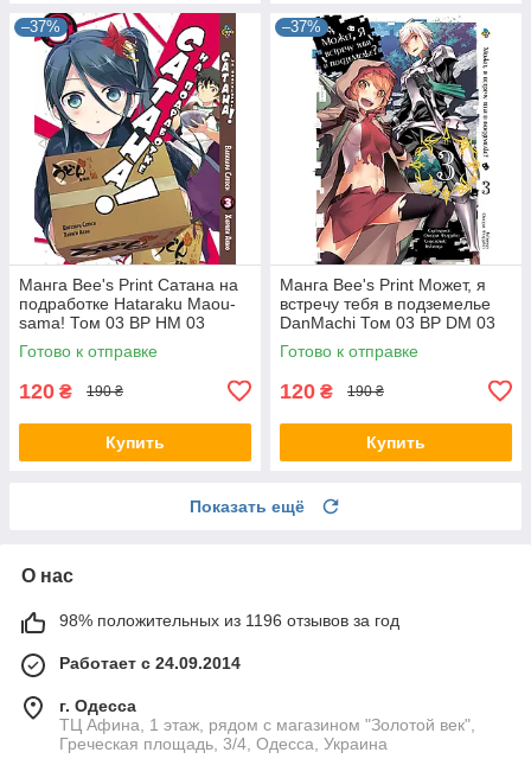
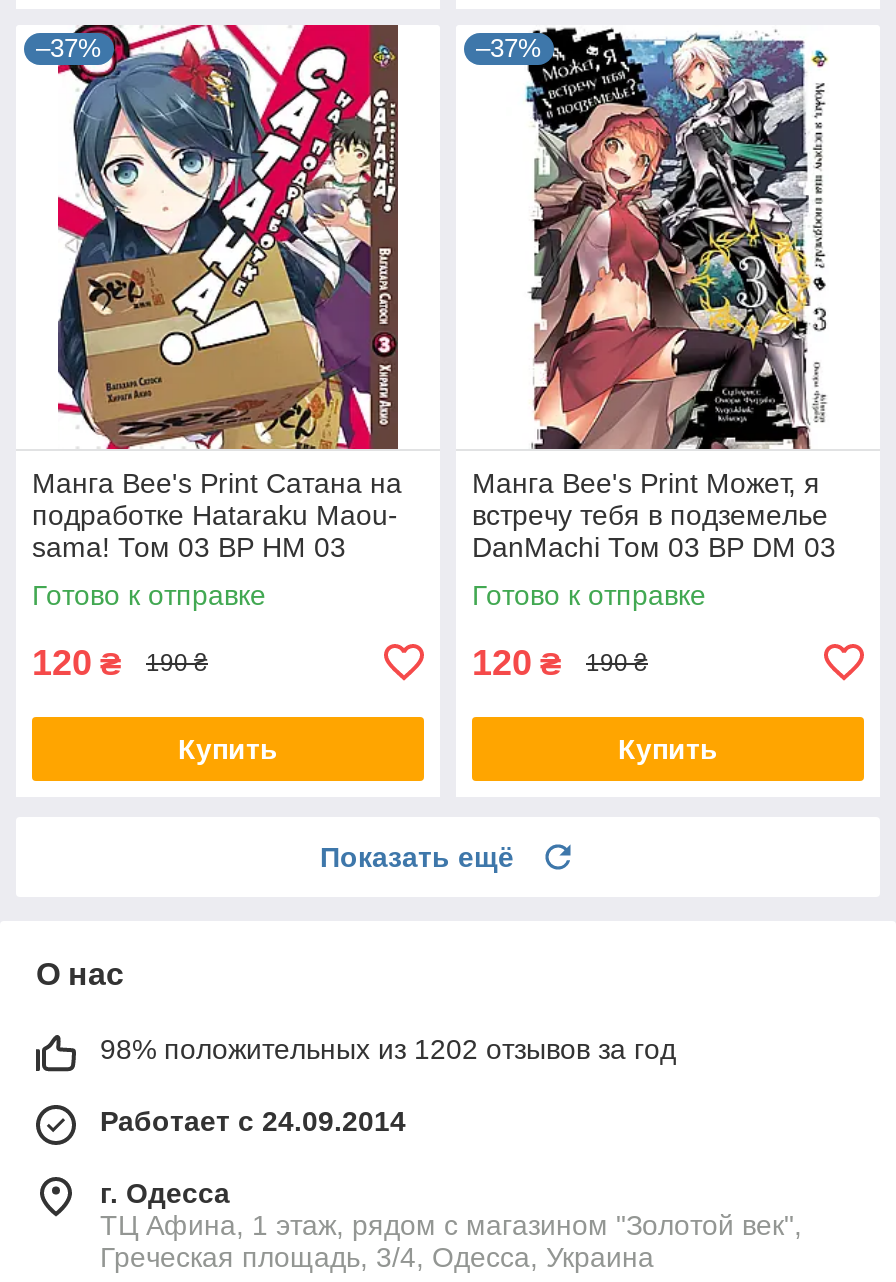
- 98% положительных из 1196 отзывов за год
+ 98% положительных из 1202 отзывов за год
